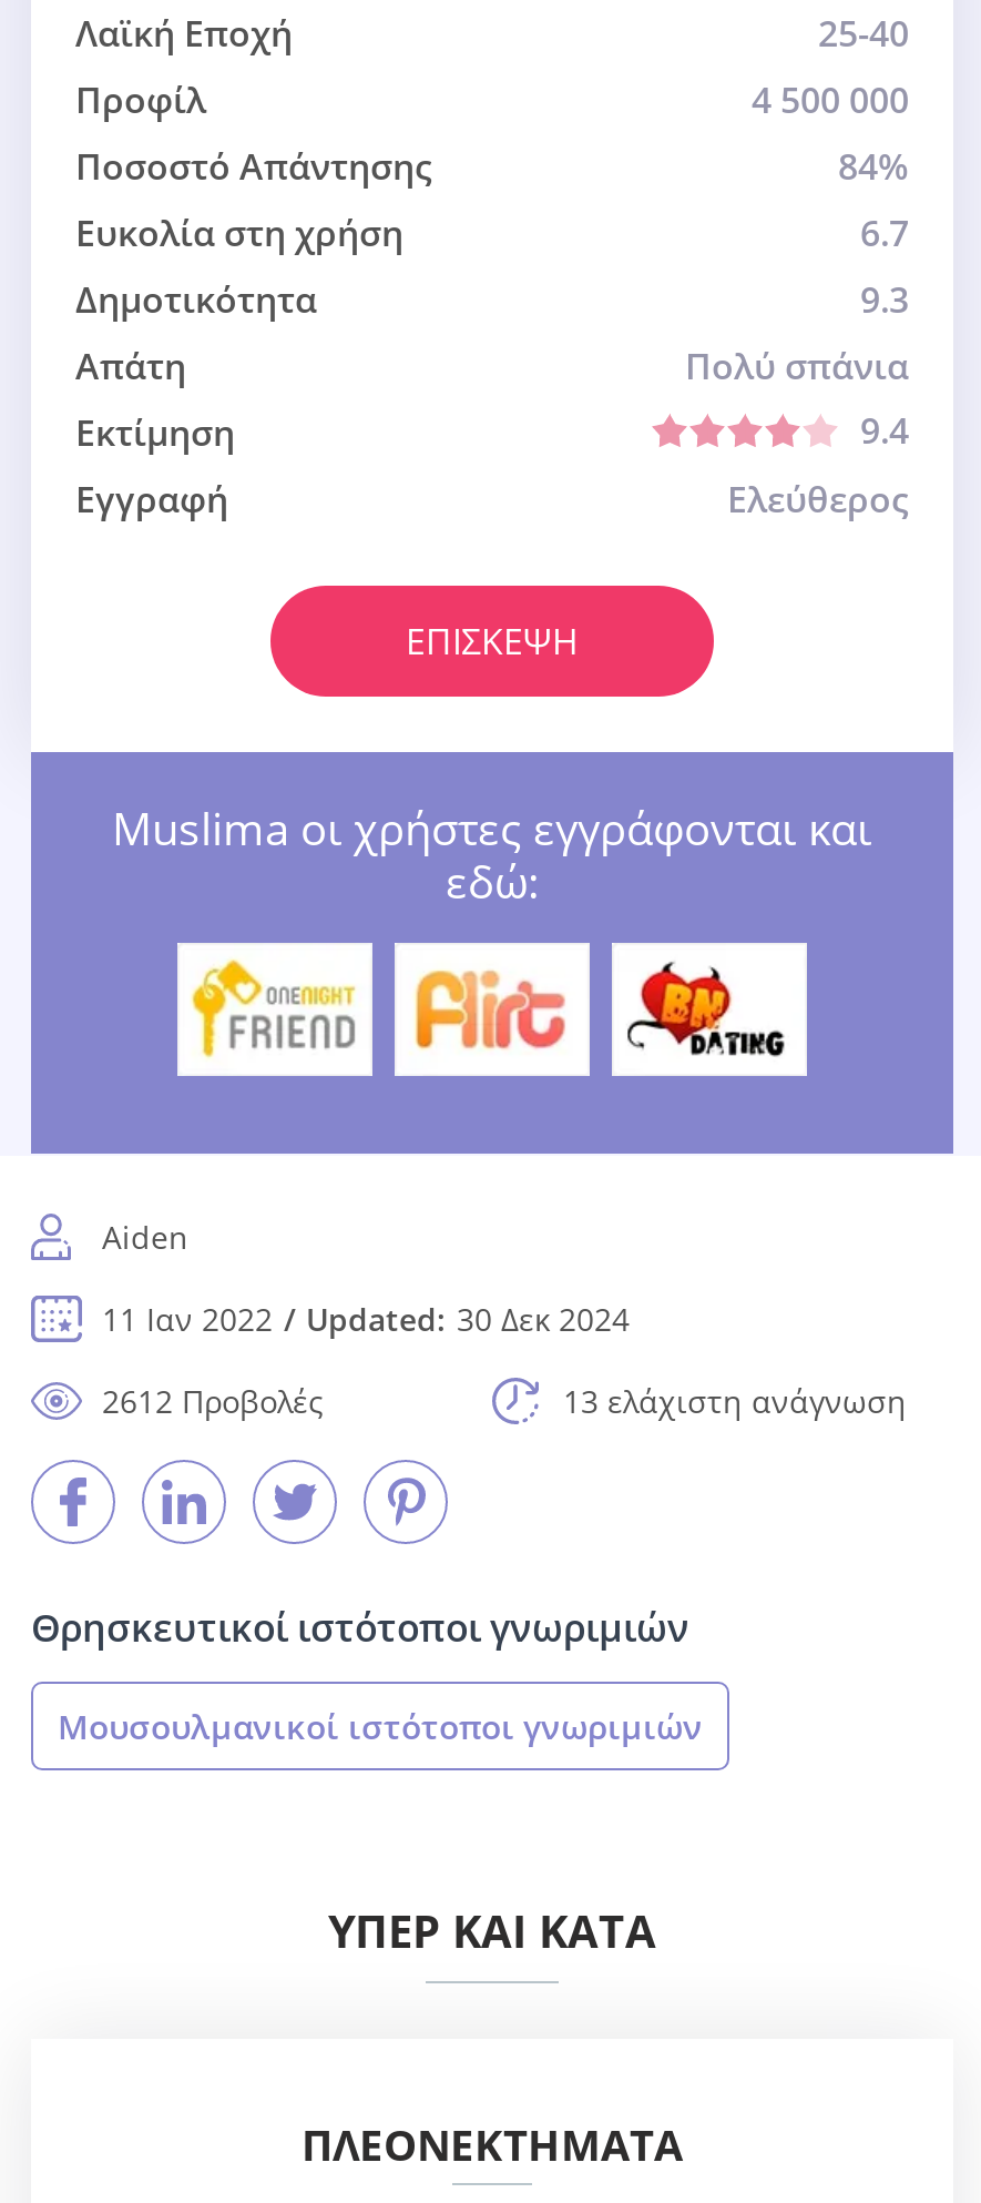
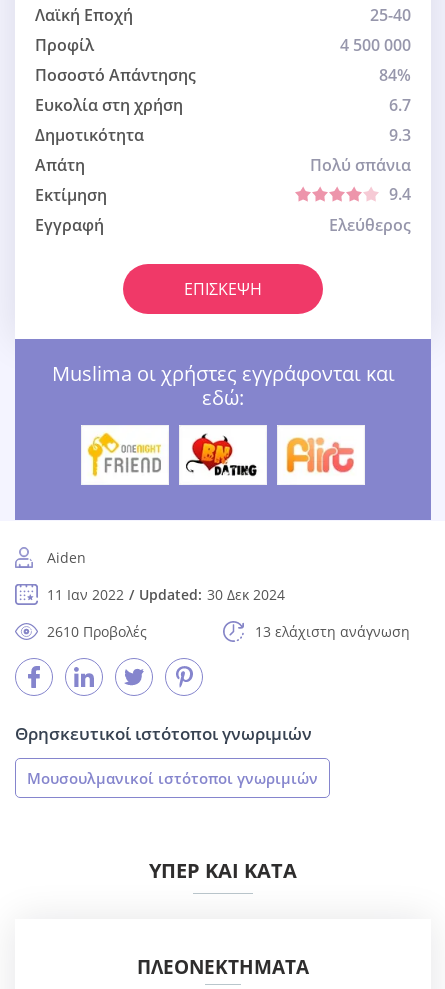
- [image]
+ [image]

- [image]
+ [image]

- 2612 Προβολές
+ 2610 Προβολές
